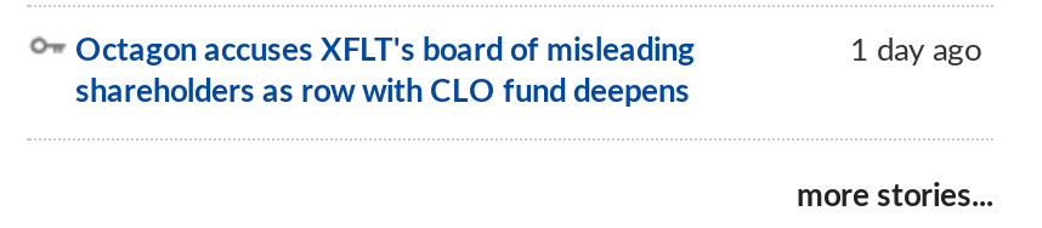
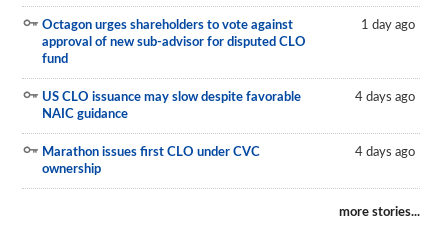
- Octagon accuses XFLT's board of misleading
- shareholders as row with CLO fund deepens
+ Octagon urges shareholders to vote against
+ approval of new sub-advisor for disputed CLO
+ fund

+ US CLO issuance may slow despite favorable
+ NAIC guidance

+ Marathon issues first CLO under CVC
+ ownership

+ 4 days ago

+ 4 days ago
